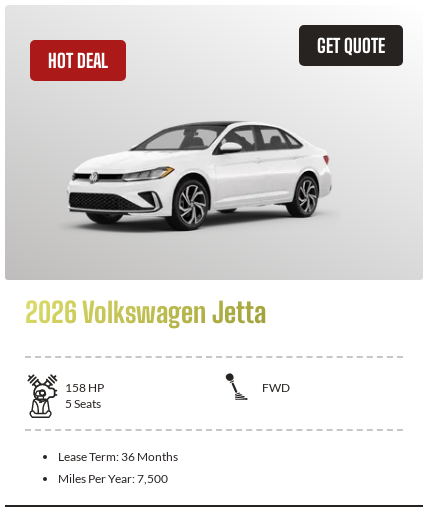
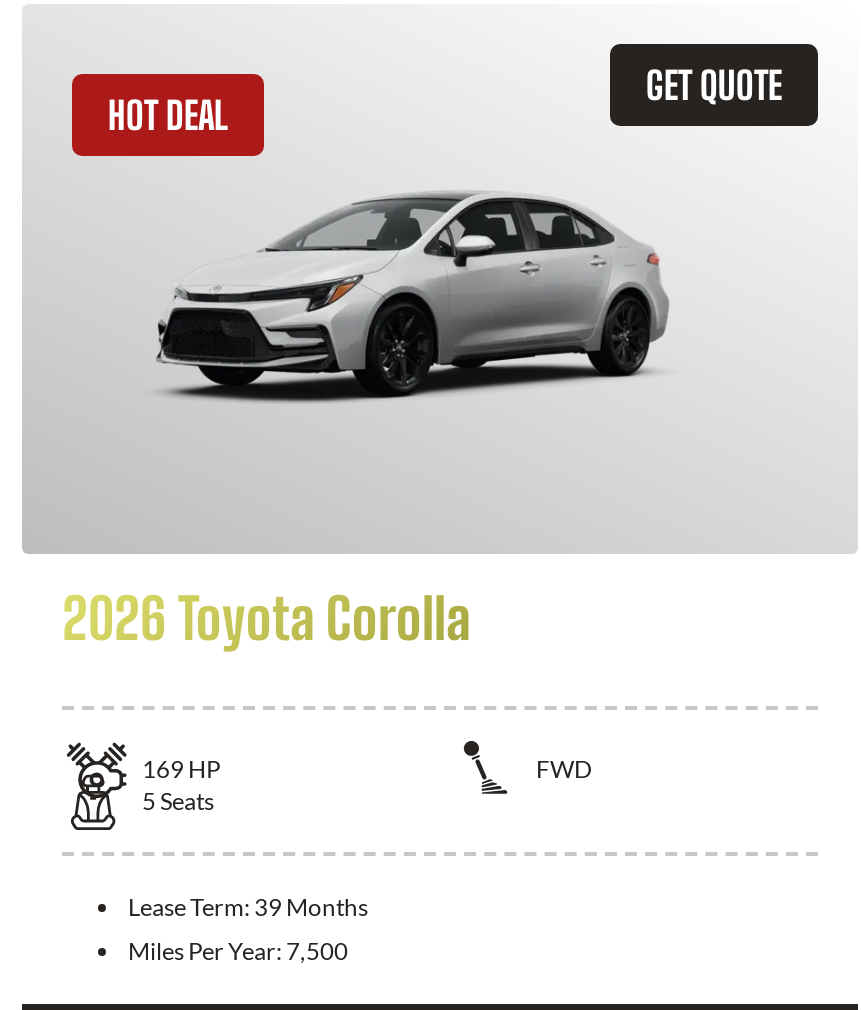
- [image]
+ [image]

- 2026 Volkswagen Jetta
+ 2026 Toyota Corolla

- 158 HP
+ 169 HP

- Lease Term: 36 Months
+ Lease Term: 39 Months
